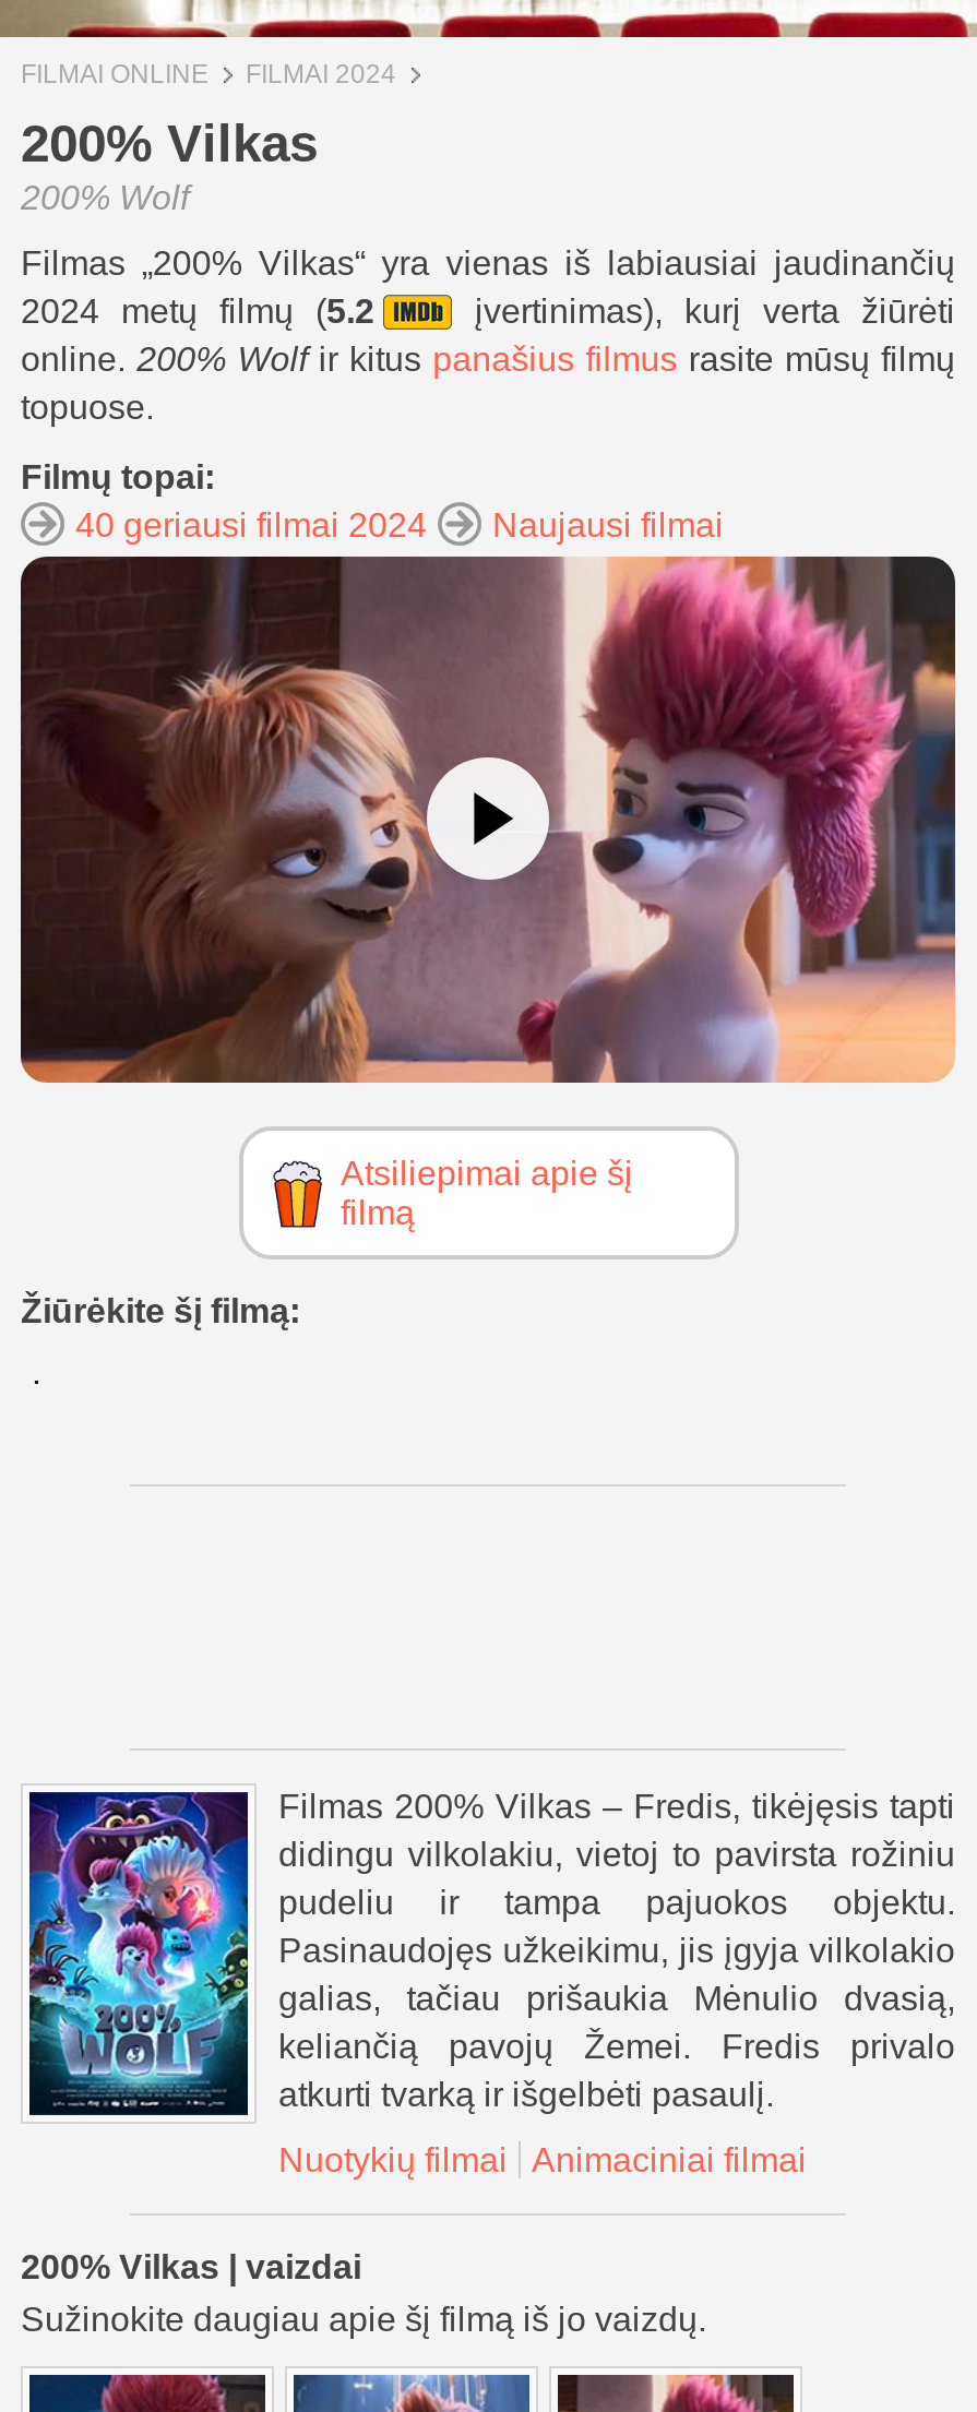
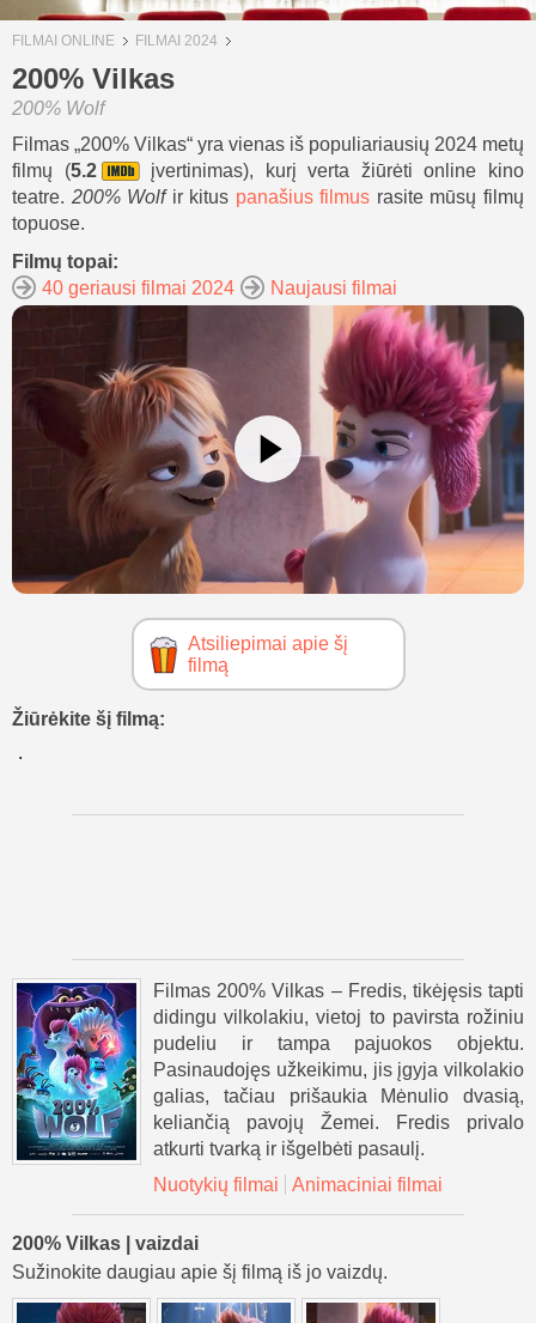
- Filmas „200% Vilkas“ yra vienas iš labiausiai jaudinančių
- 2024 metų filmų (5.2
- įvertinimas), kurį verta žiūrėti
- online. 200% Wolf ir kitus panašius filmus rasite mūsų filmų
+ Filmas „200% Vilkas“ yra vienas iš populiariausių 2024 metų
+ filmų (5.2
+ įvertinimas), kurį verta žiūrėti online kino
+ teatre. 200% Wolf ir kitus panašius filmus rasite mūsų filmų
